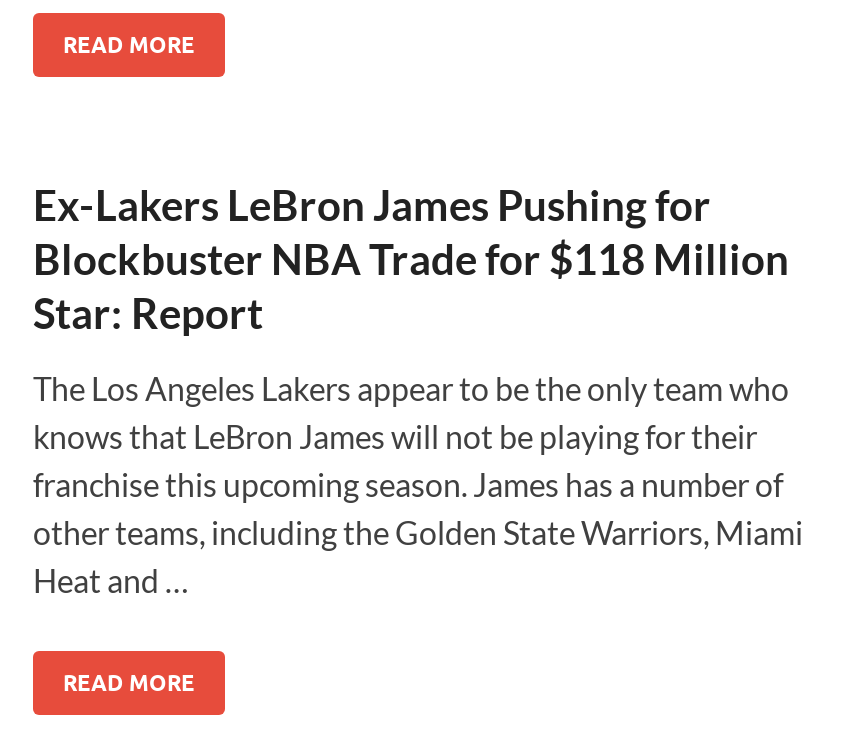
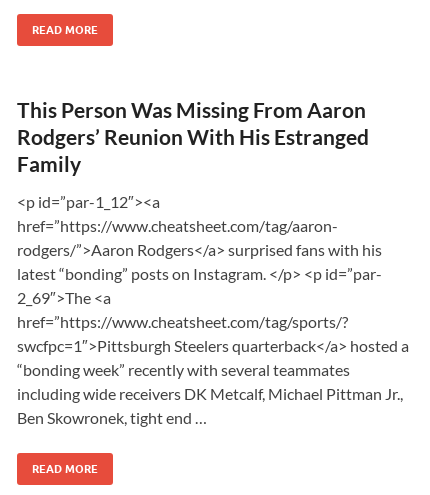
- Ex-Lakers LeBron James Pushing for
- Blockbuster NBA Trade for $118 Million
- Star: Report
+ This Person Was Missing From Aaron
+ Rodgers’ Reunion With His Estranged
+ Family

- The Los Angeles Lakers appear to be the only team who
- knows that LeBron James will not be playing for their
- franchise this upcoming season. James has a number of
- other teams, including the Golden State Warriors, Miami
- Heat and …
+ <p id=”par-1_12″><a
+ href=”https://www.cheatsheet.com/tag/aaron-
+ rodgers/”>Aaron Rodgers</a> surprised fans with his
+ latest “bonding” posts on Instagram. </p> <p id=”par-
+ 2_69″>The <a
+ href=”https://www.cheatsheet.com/tag/sports/?
+ swcfpc=1″>Pittsburgh Steelers quarterback</a> hosted a
+ “bonding week” recently with several teammates
+ including wide receivers DK Metcalf, Michael Pittman Jr.,
+ Ben Skowronek, tight end …
